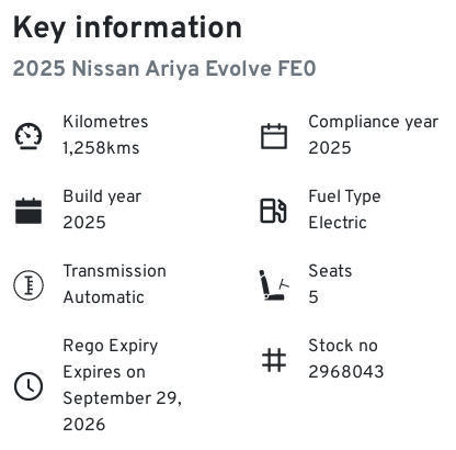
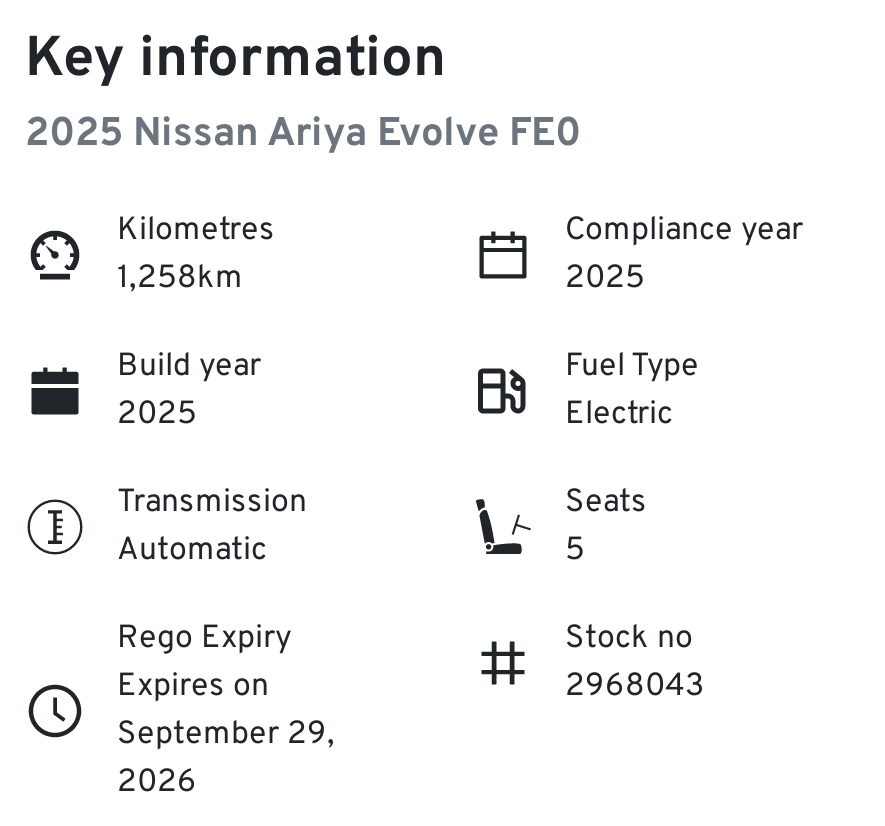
- 1,258kms
+ 1,258km
